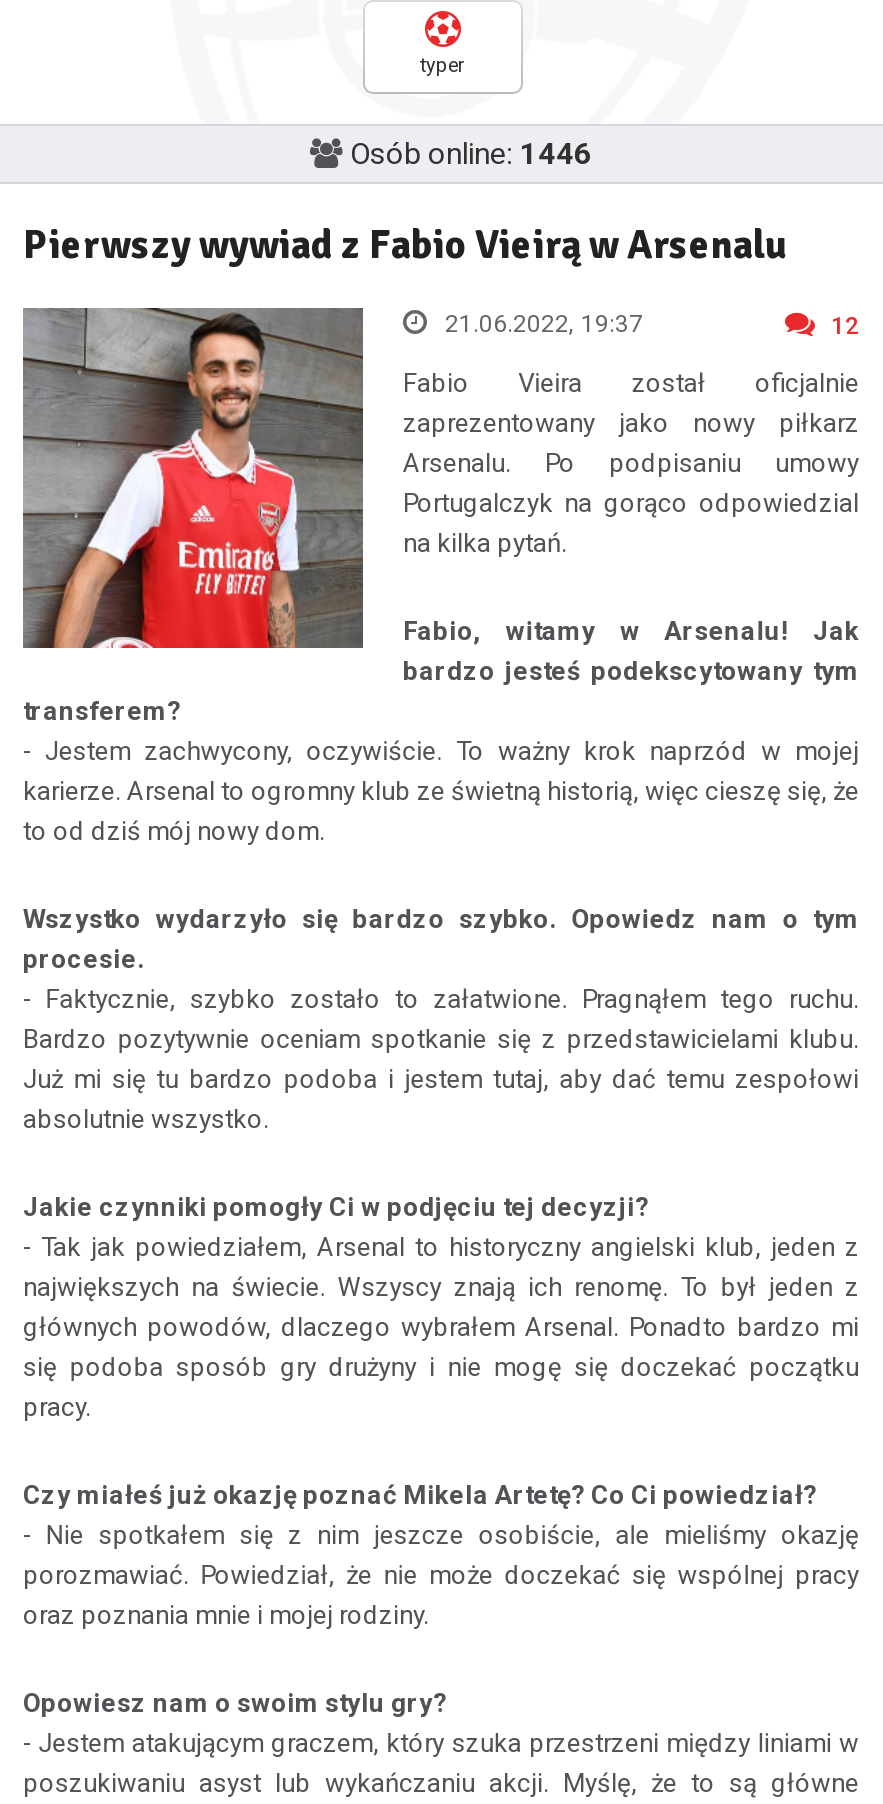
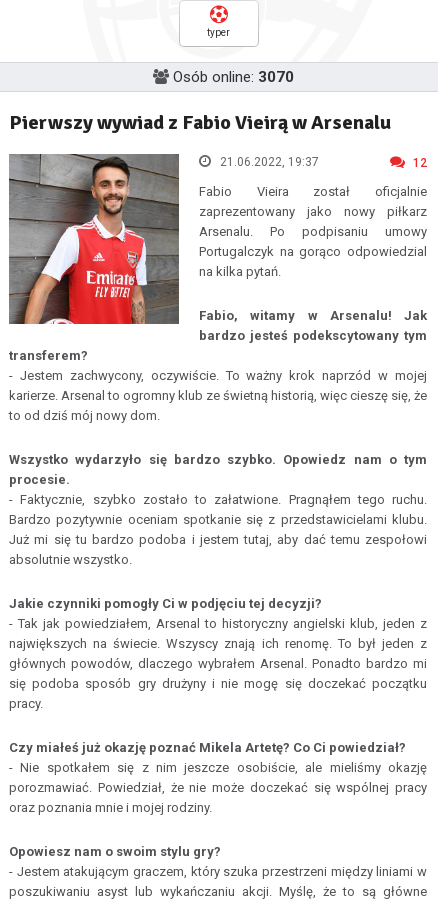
- Osób online: 1446
+ Osób online: 3070
